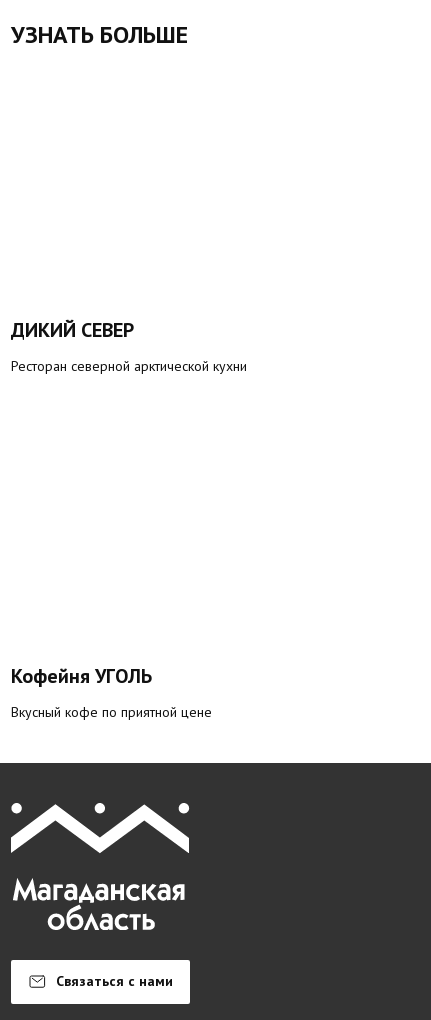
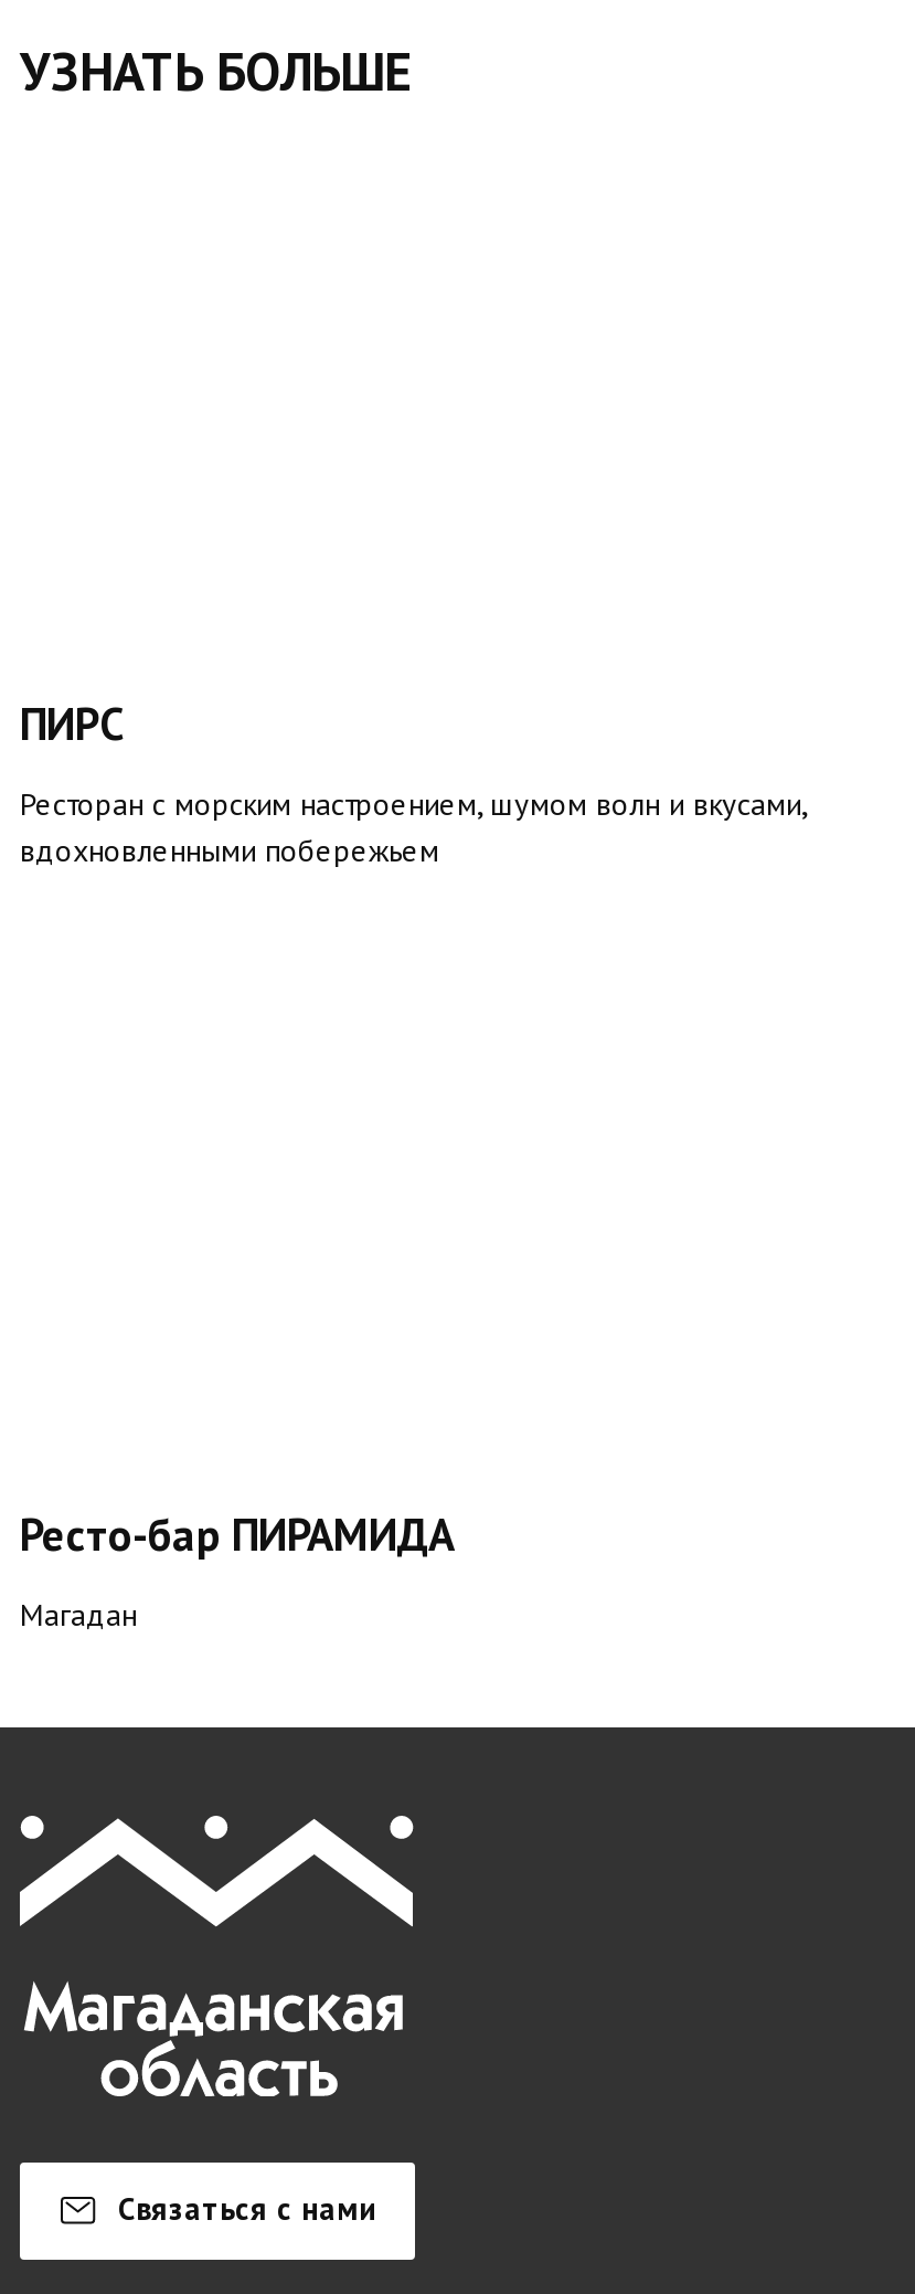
- ДИКИЙ СЕВЕР
+ ПИРС

- Ресторан северной арктической кухни
+ Ресторан с морским настроением, шумом волн и вкусами,
+ вдохновленными побережьем

- Кофейня УГОЛЬ
+ Ресто-бар ПИРАМИДА

- Вкусный кофе по приятной цене
+ Магадан
